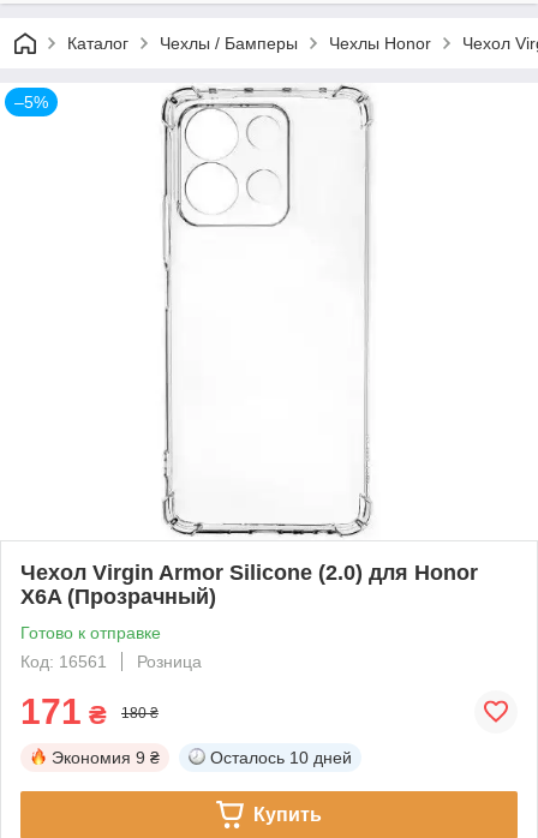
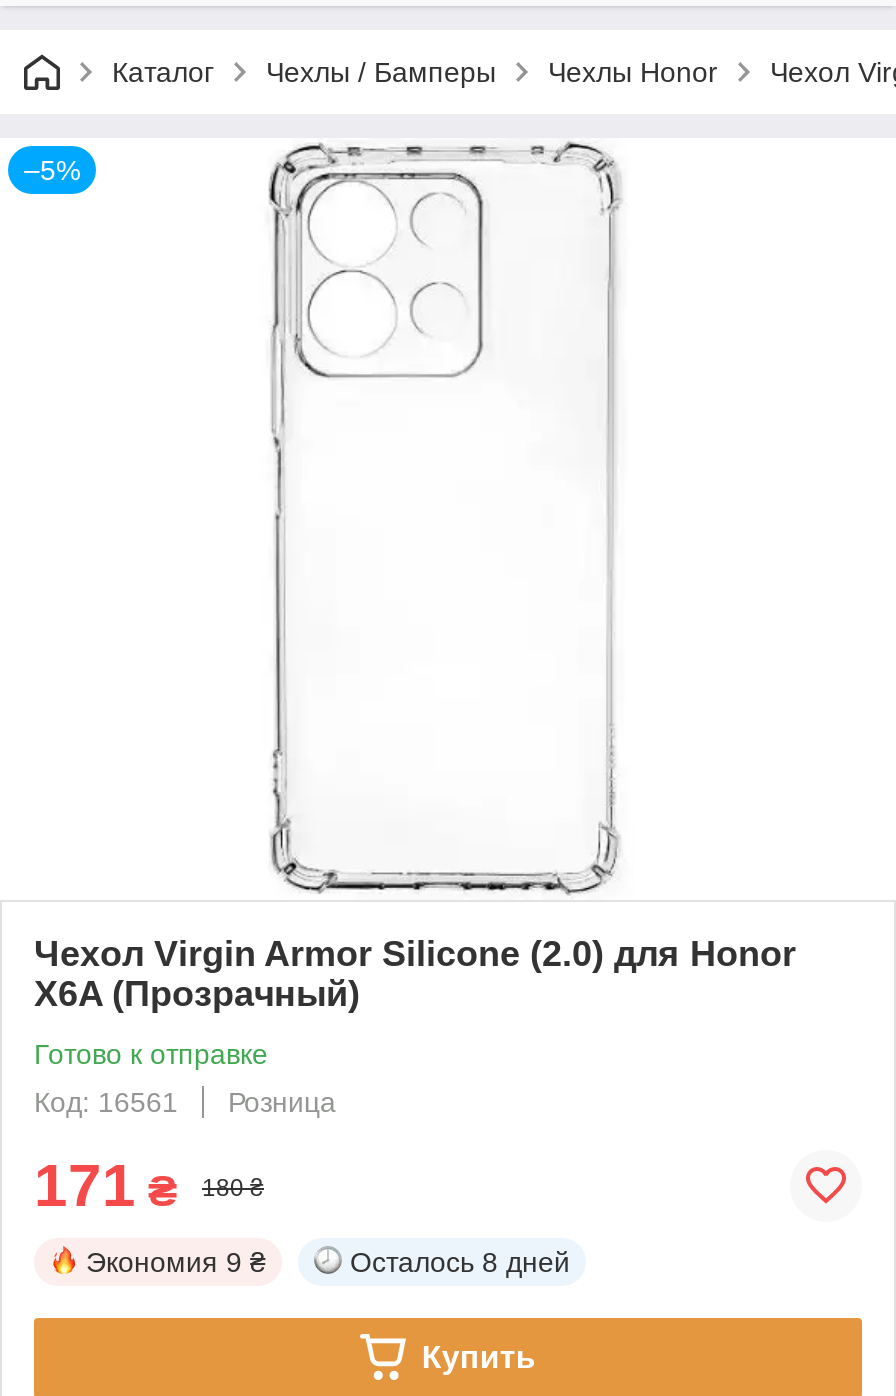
- Осталось 10 дней
+ Осталось 8 дней
